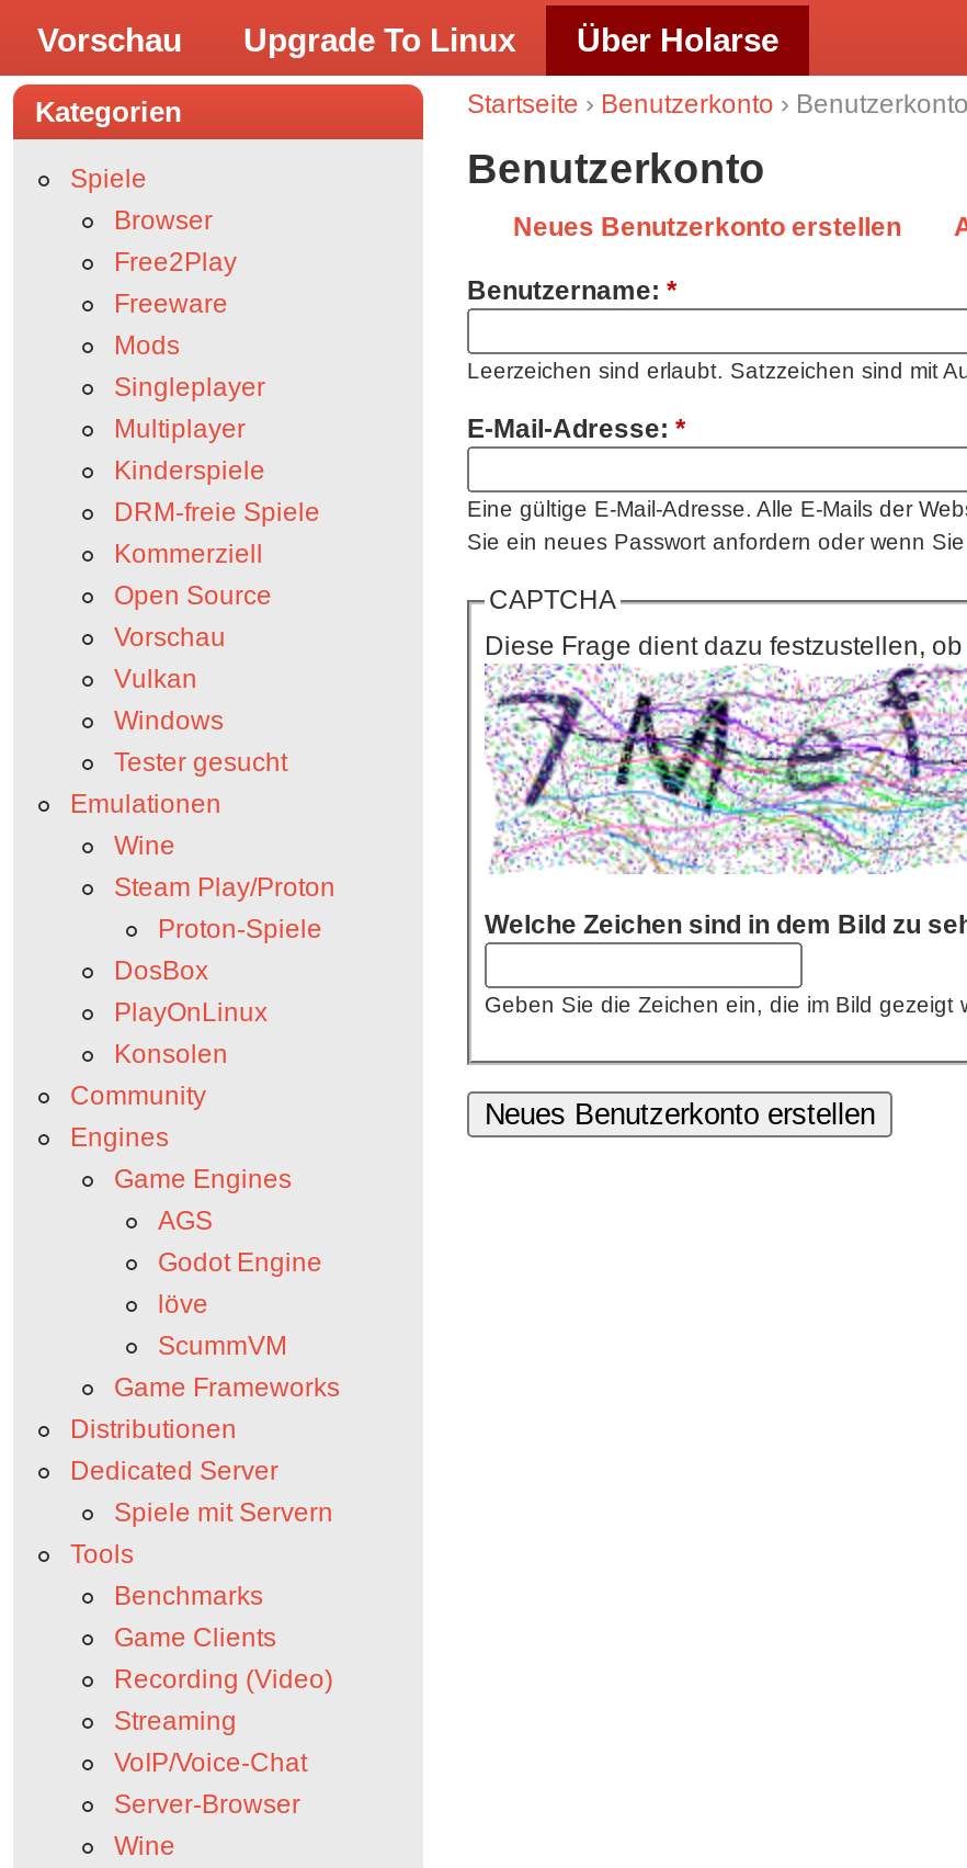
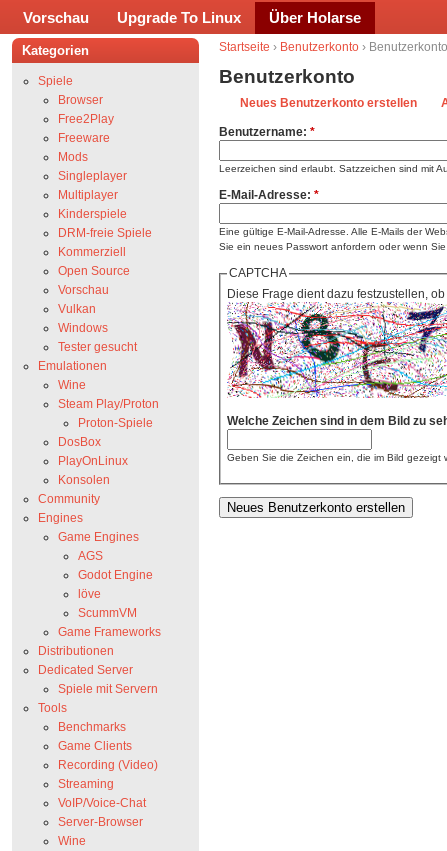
- [image]
+ [image]
